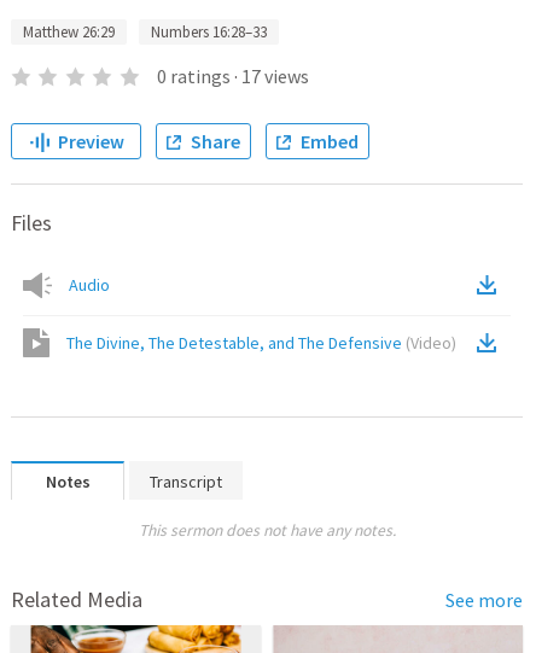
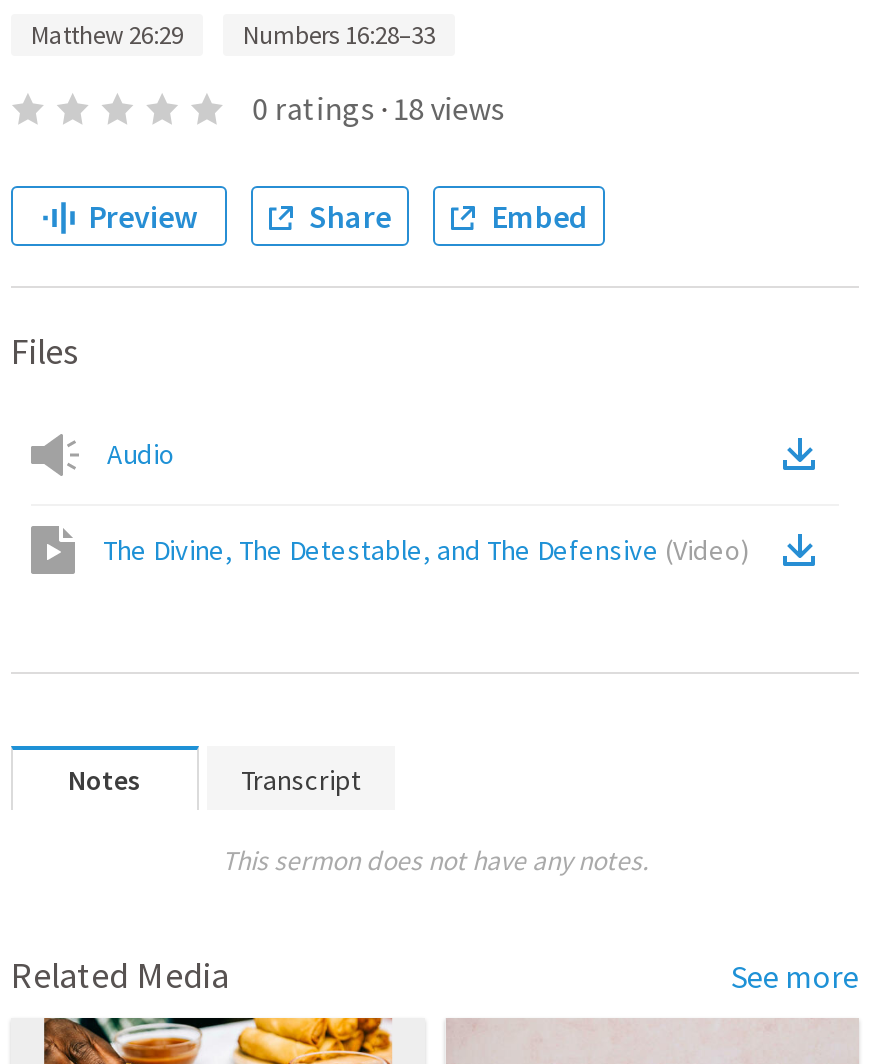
- 0 ratings · 17 views
+ 0 ratings · 18 views
